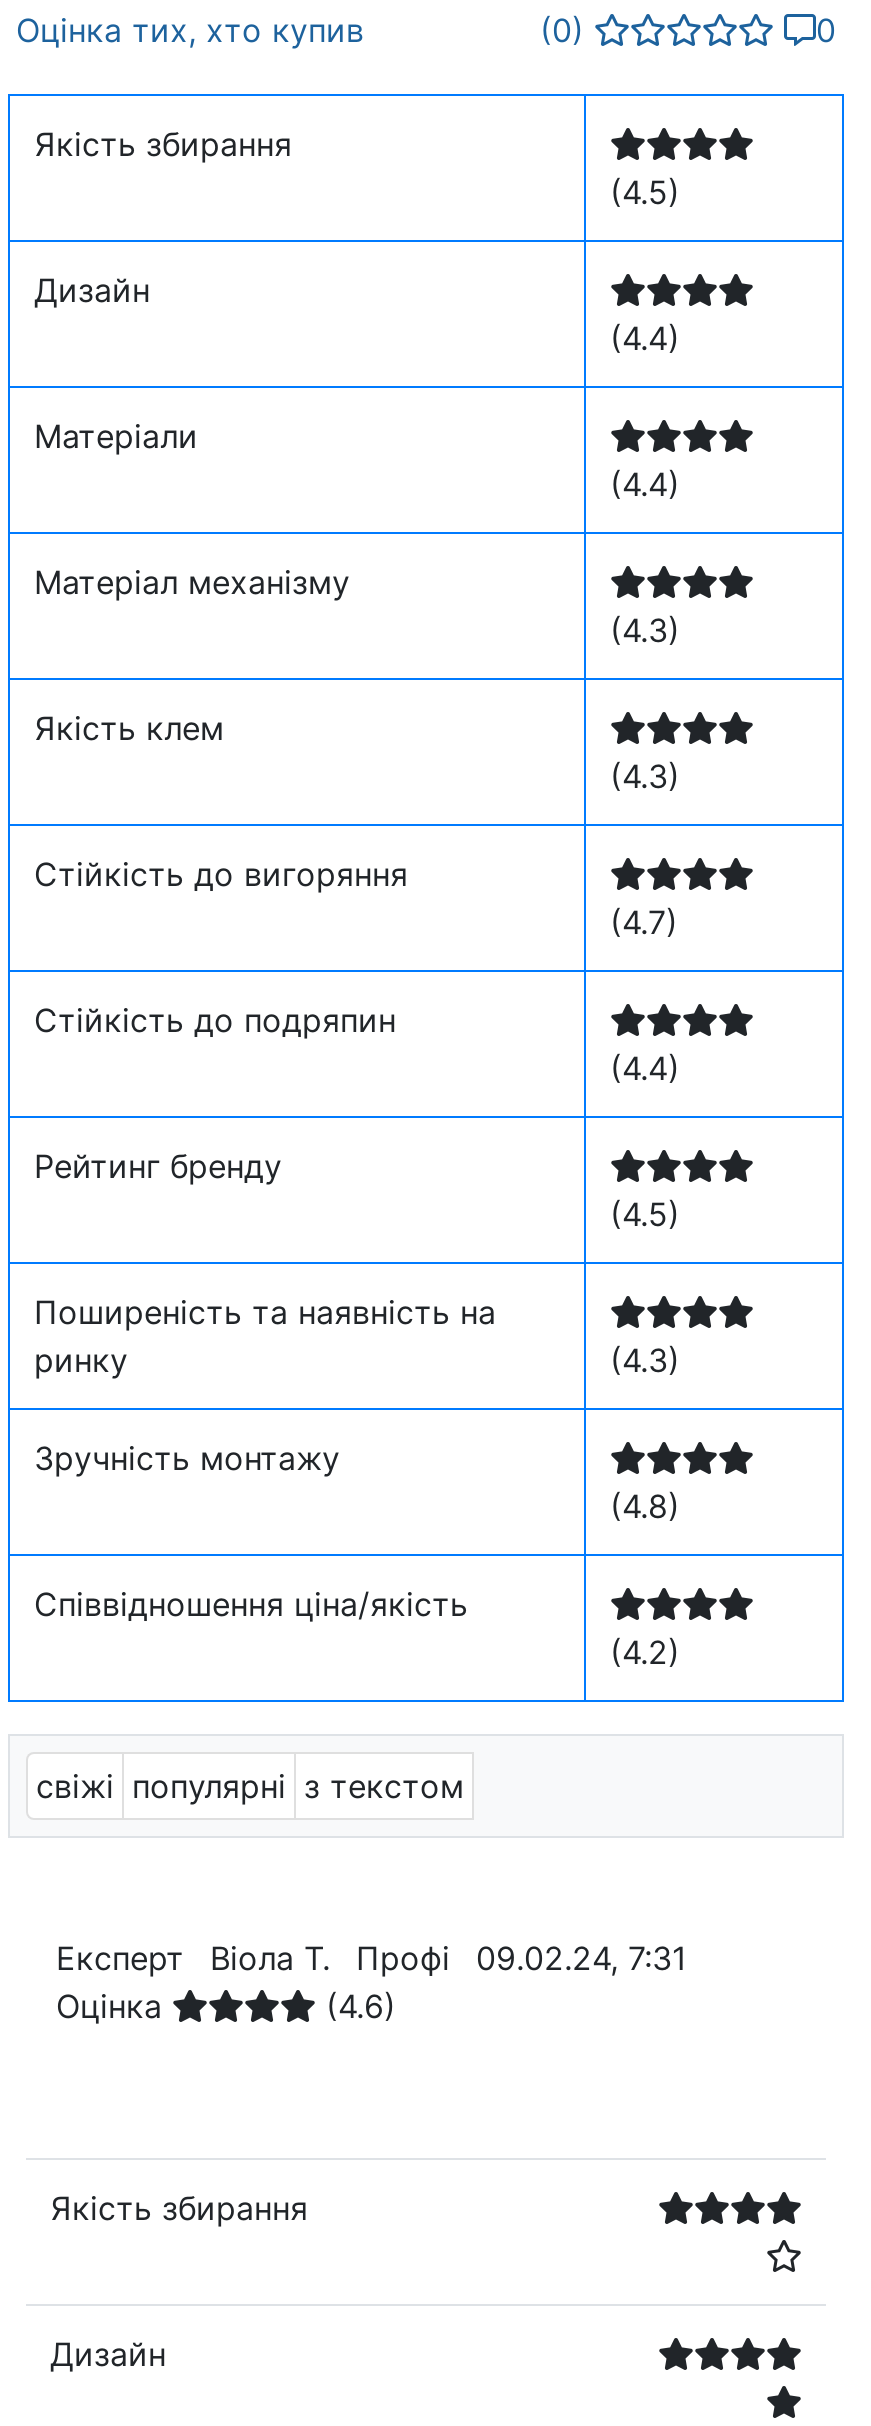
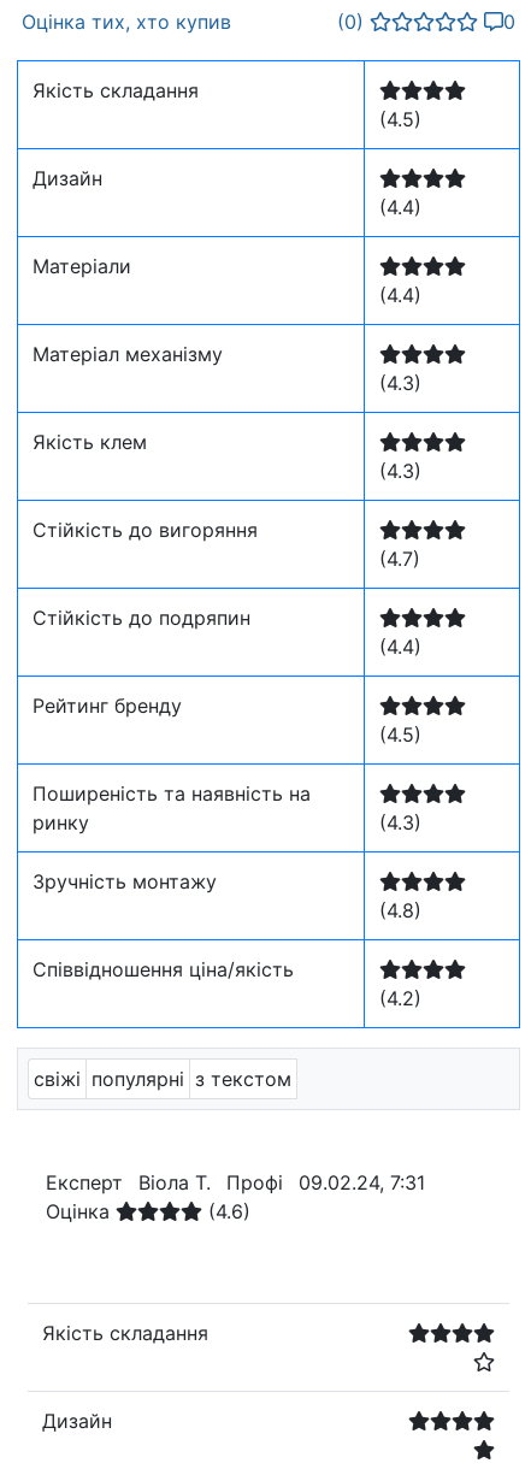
- Якість збирання
+ Якість складання

- Якість збирання
+ Якість складання
